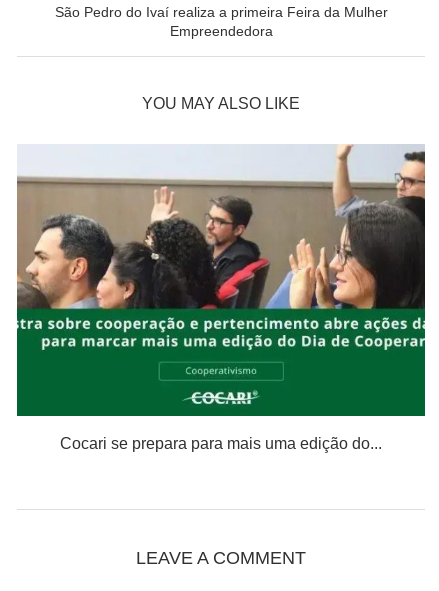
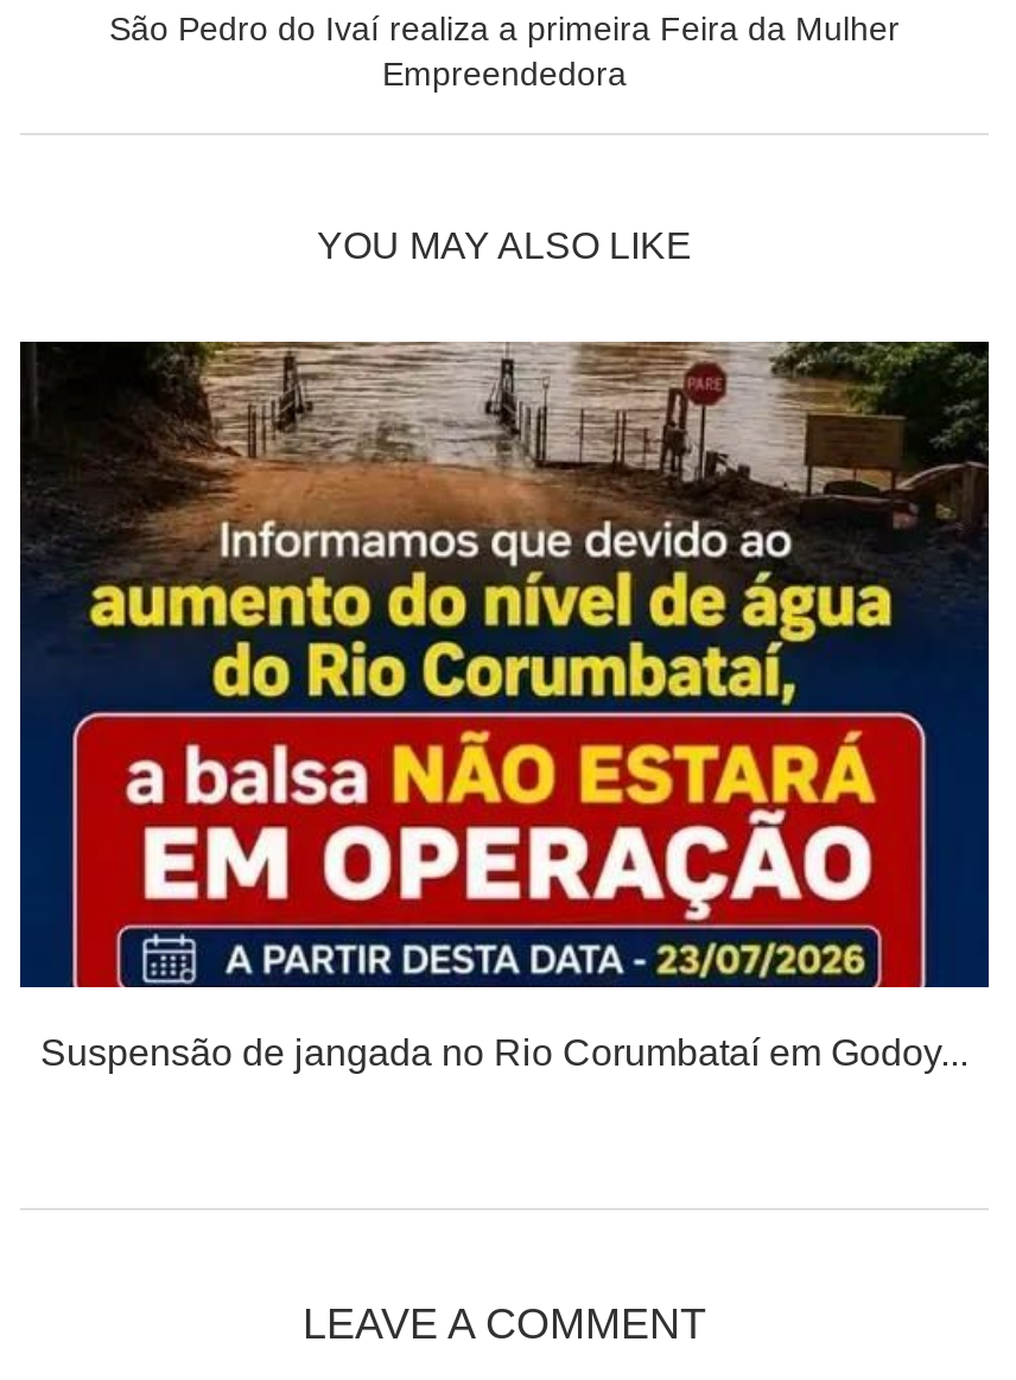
- [image]
- Cocari se prepara para mais uma edição do...
+ [image]
+ Suspensão de jangada no Rio Corumbataí em Godoy...
